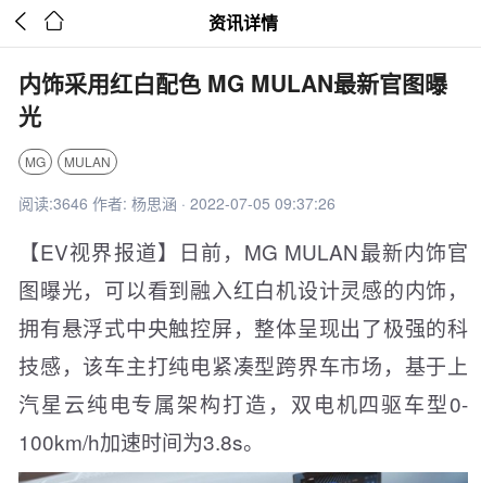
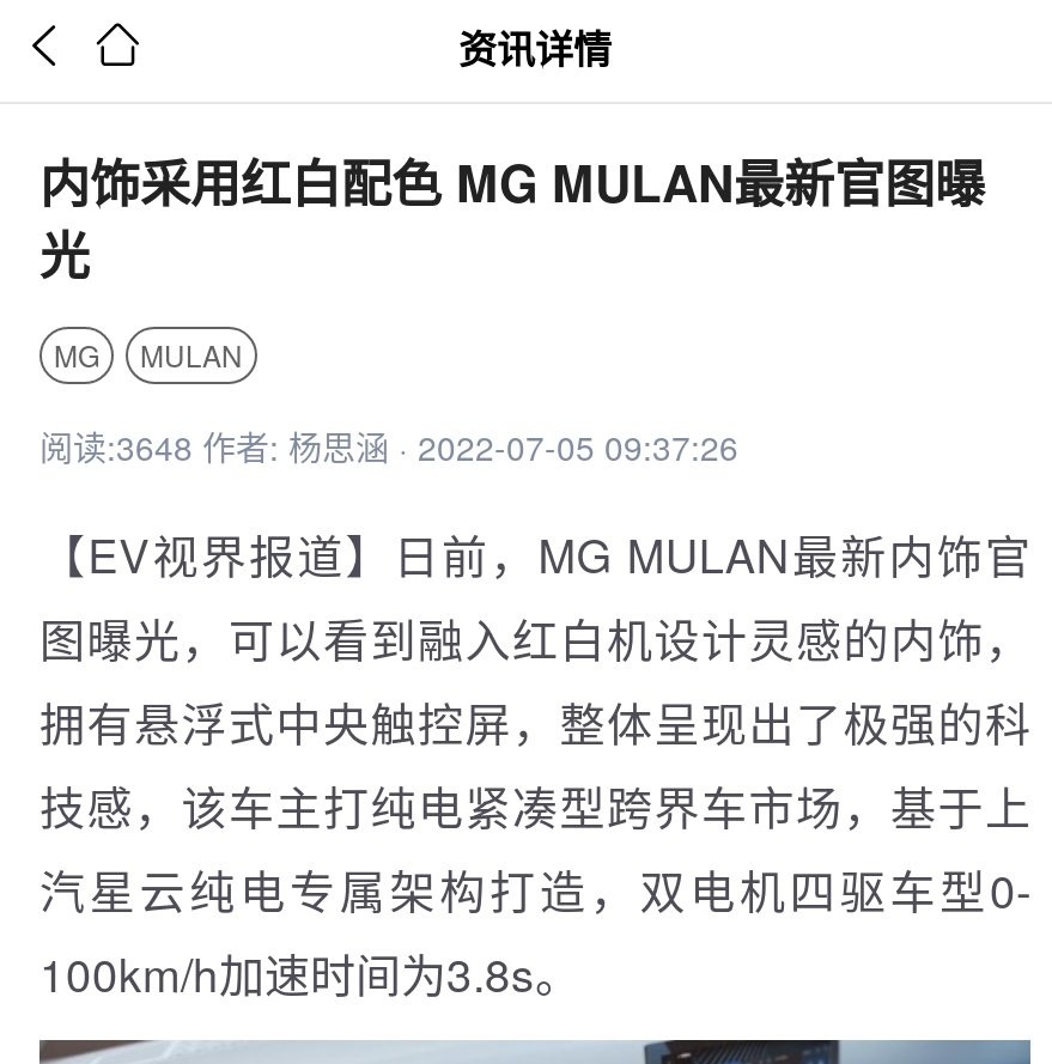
- 阅读:3646 作者: 杨思涵 · 2022-07-05 09:37:26
+ 阅读:3648 作者: 杨思涵 · 2022-07-05 09:37:26
